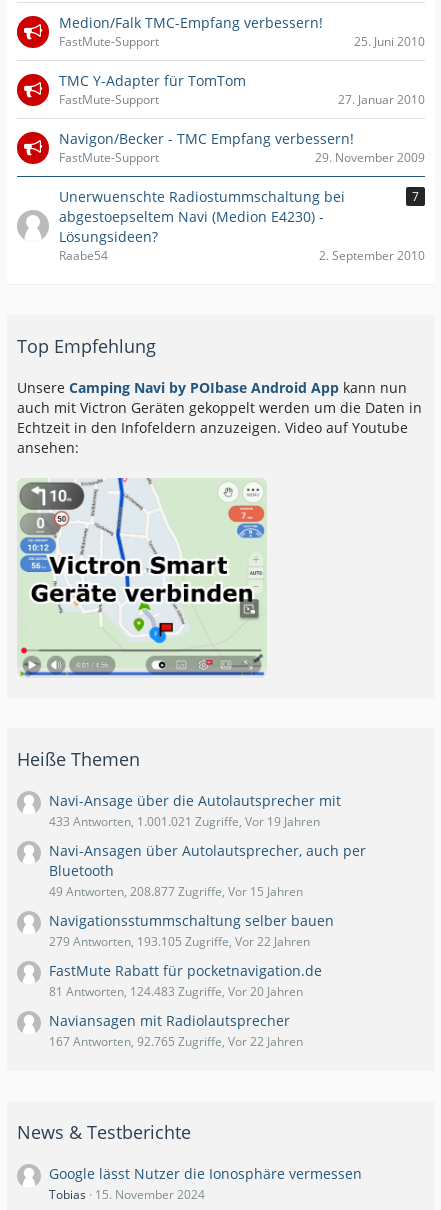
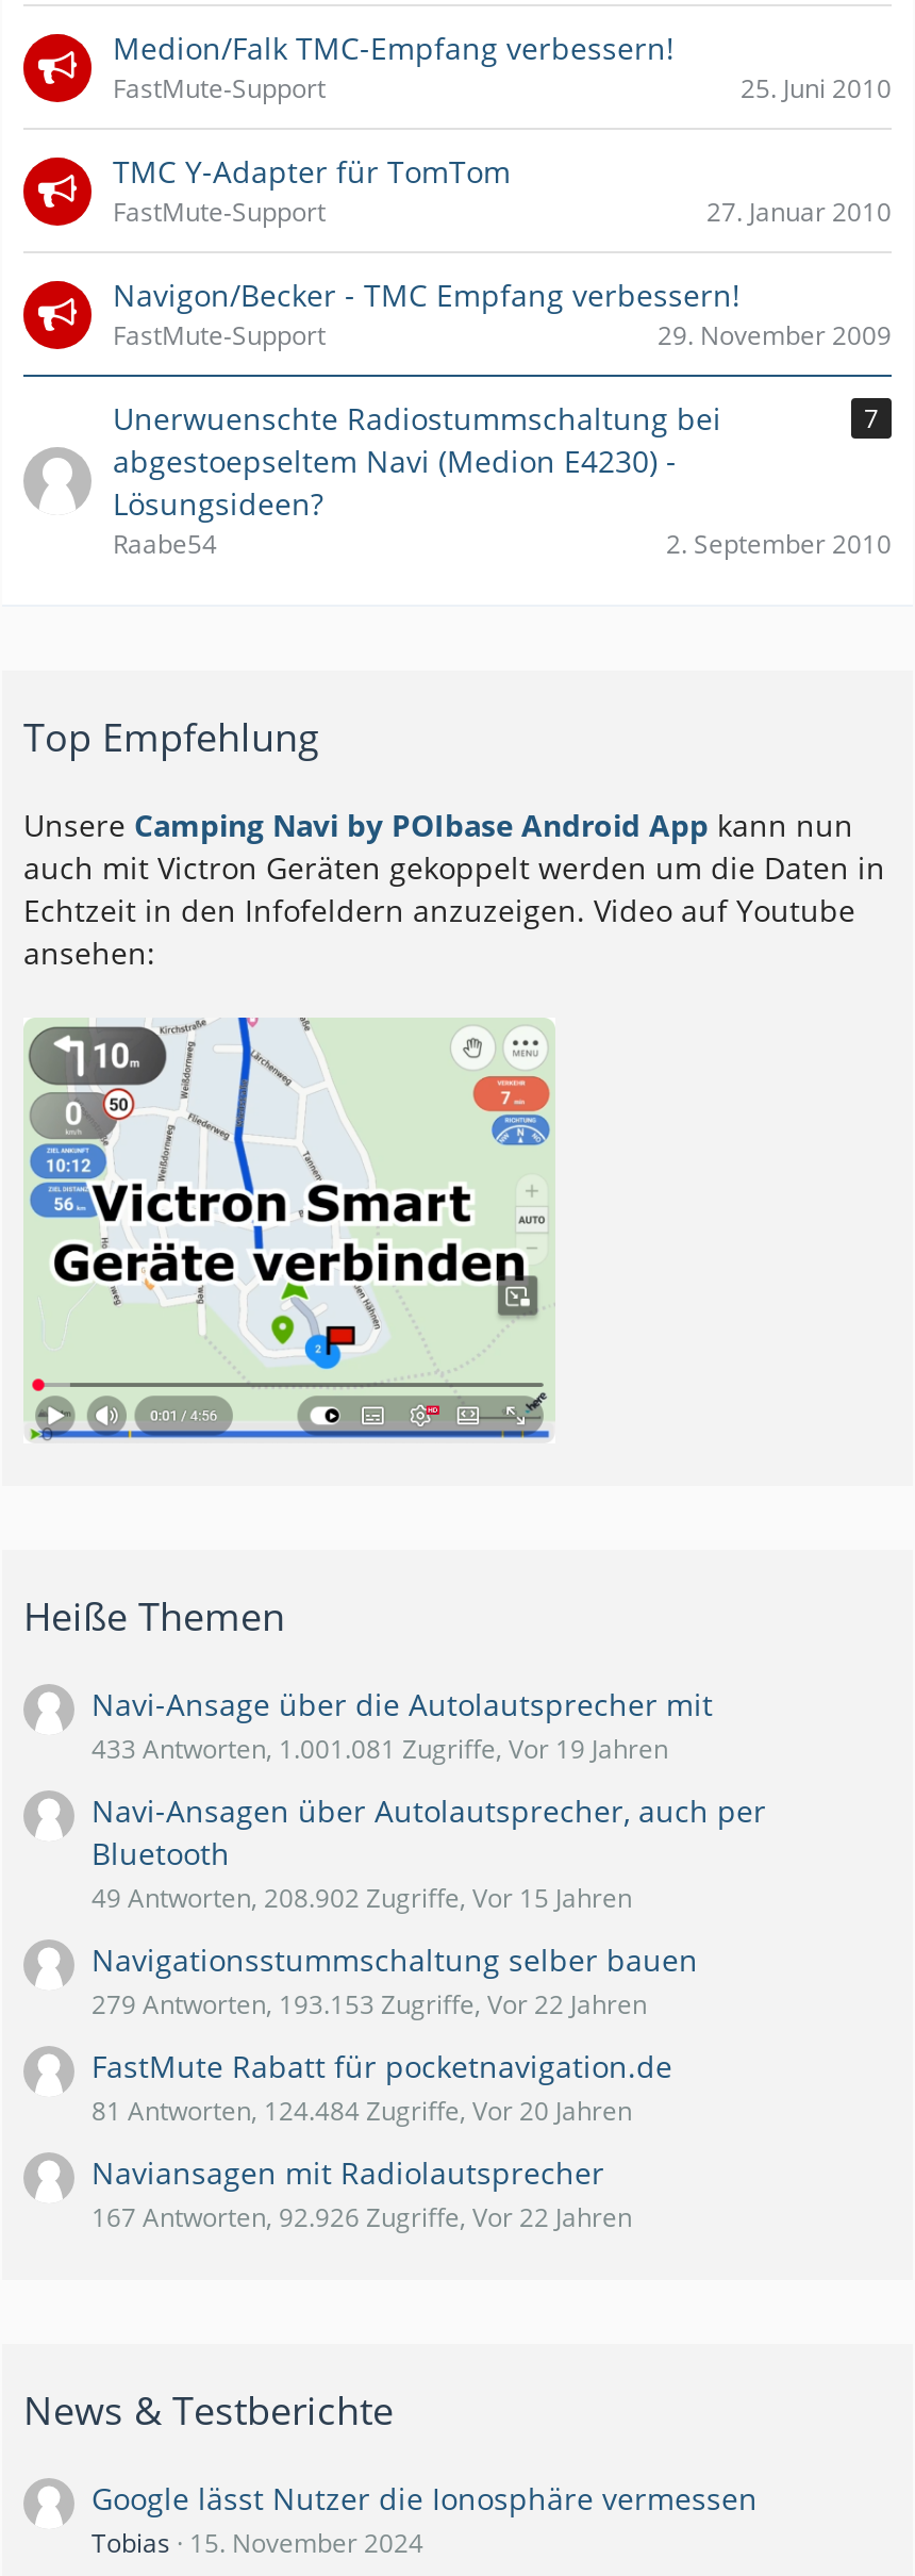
- 433 Antworten, 1.001.021 Zugriffe, Vor 19 Jahren
+ 433 Antworten, 1.001.081 Zugriffe, Vor 19 Jahren

- 49 Antworten, 208.877 Zugriffe, Vor 15 Jahren
+ 49 Antworten, 208.902 Zugriffe, Vor 15 Jahren

- 279 Antworten, 193.105 Zugriffe, Vor 22 Jahren
+ 279 Antworten, 193.153 Zugriffe, Vor 22 Jahren

- 81 Antworten, 124.483 Zugriffe, Vor 20 Jahren
+ 81 Antworten, 124.484 Zugriffe, Vor 20 Jahren

- 167 Antworten, 92.765 Zugriffe, Vor 22 Jahren
+ 167 Antworten, 92.926 Zugriffe, Vor 22 Jahren
